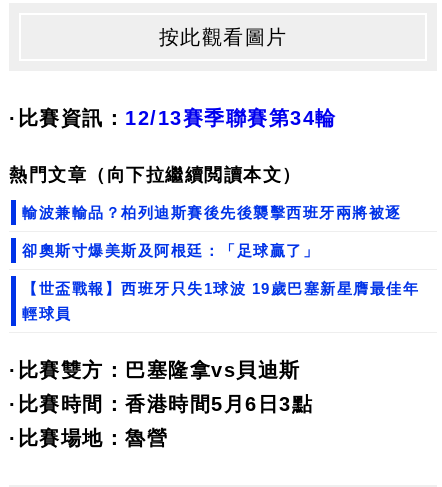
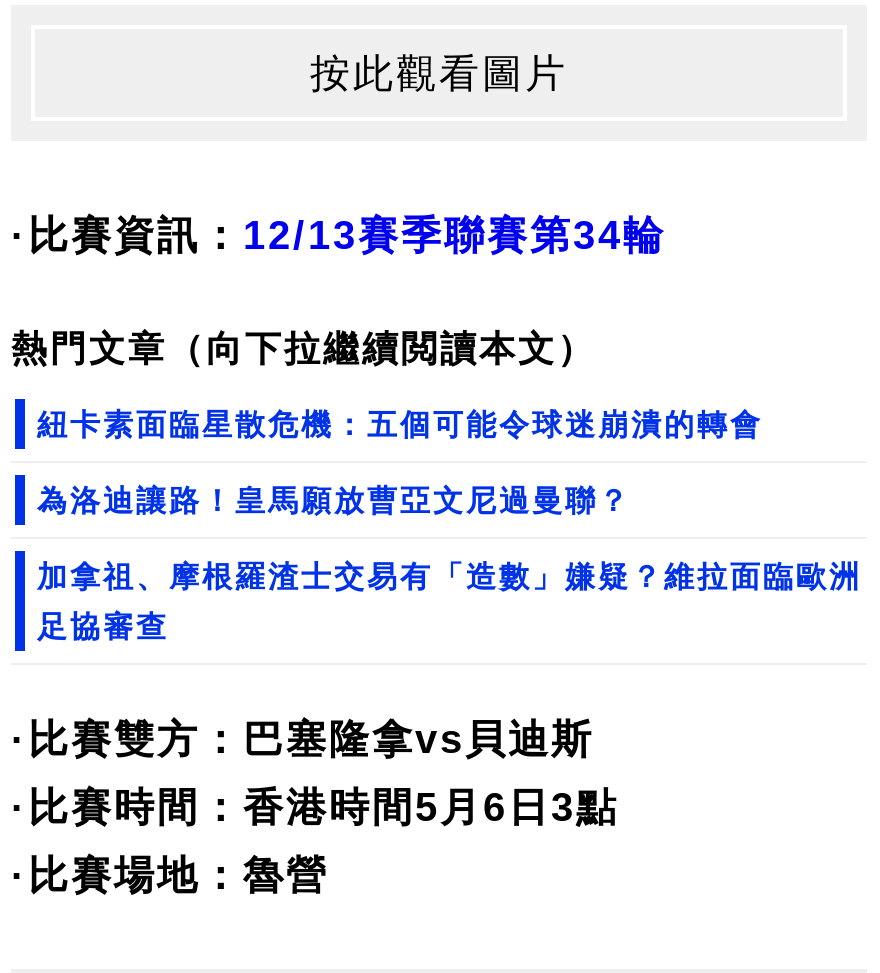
- 輸波兼輸品？柏列迪斯賽後先後襲擊西班牙兩將被逐
+ 紐卡素面臨星散危機：五個可能令球迷崩潰的轉會

- 卻奧斯寸爆美斯及阿根廷：「足球贏了」
+ 為洛迪讓路！皇馬願放曹亞文尼過曼聯？

- 【世盃戰報】西班牙只失1球波 19歲巴塞新星膺最佳年
+ 加拿祖、摩根羅渣士交易有「造數」嫌疑？維拉面臨歐洲

- 輕球員
+ 足協審查
